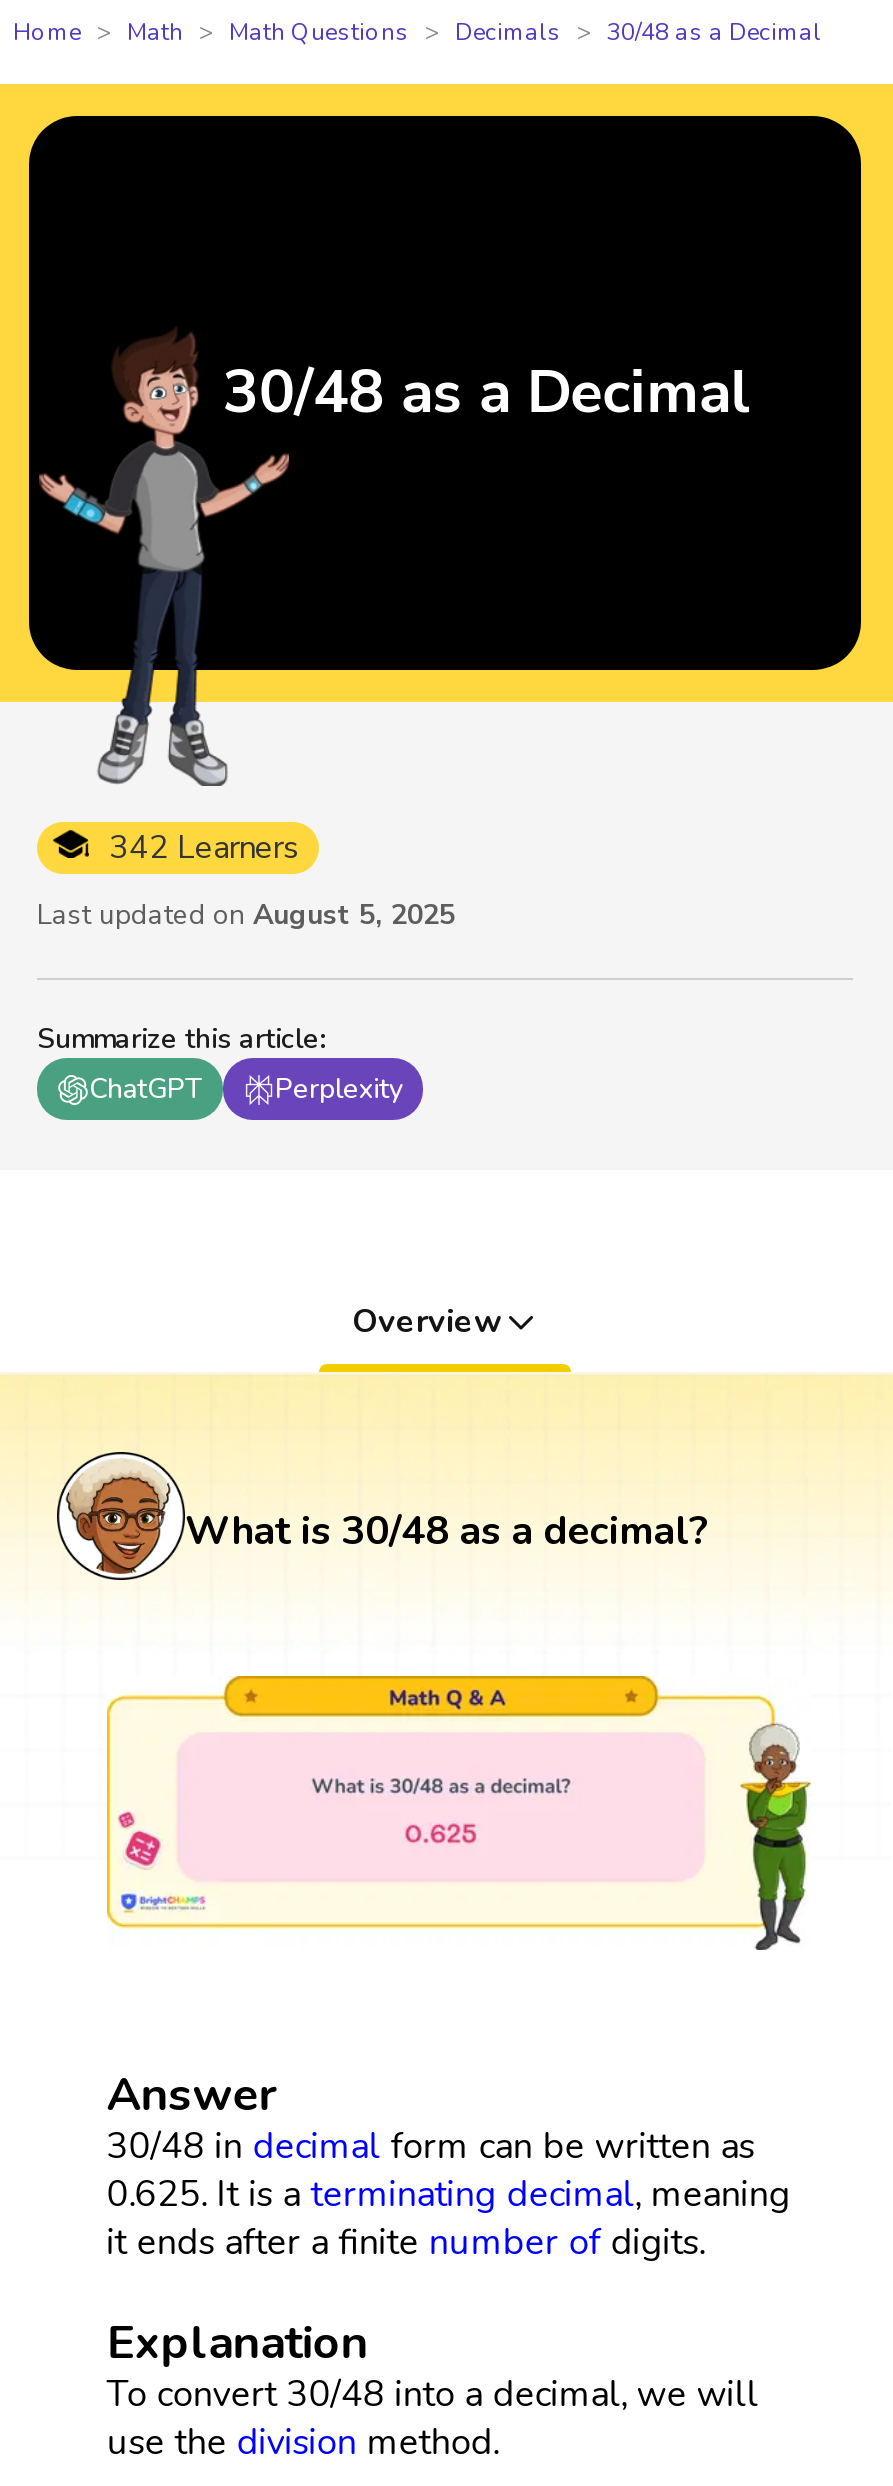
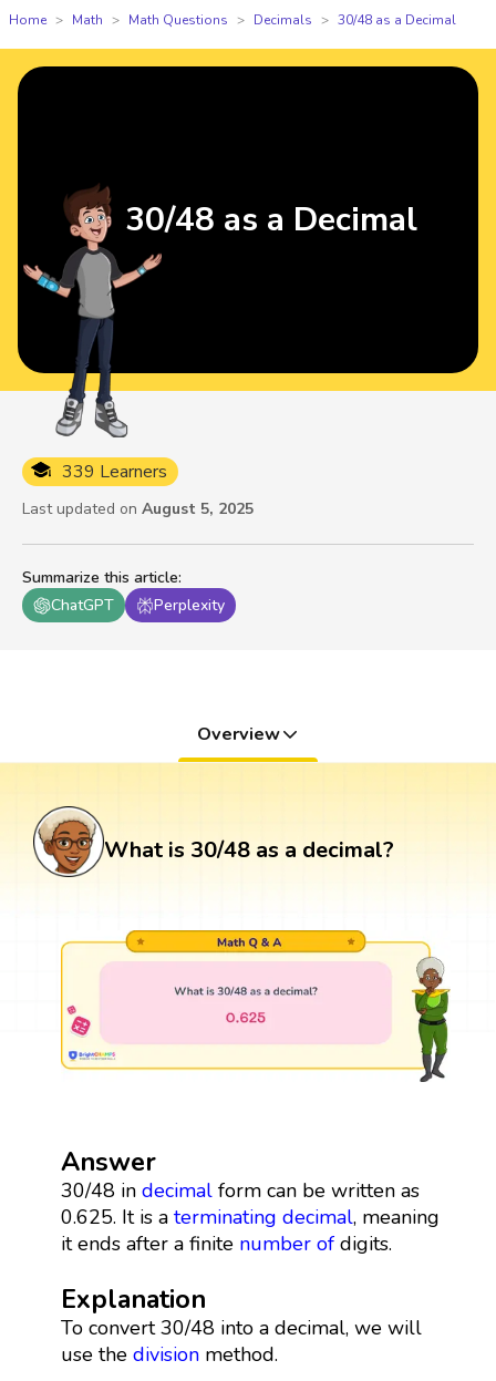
- 342 Learners
+ 339 Learners
